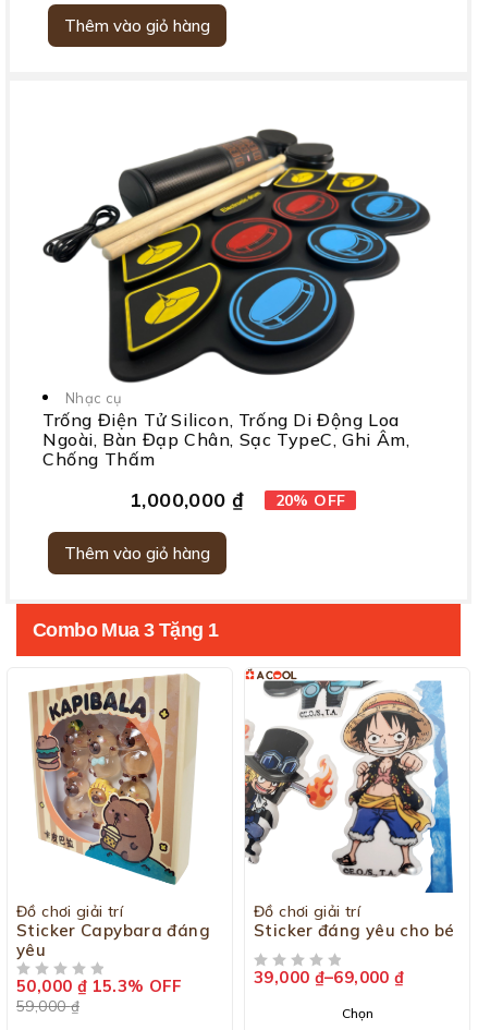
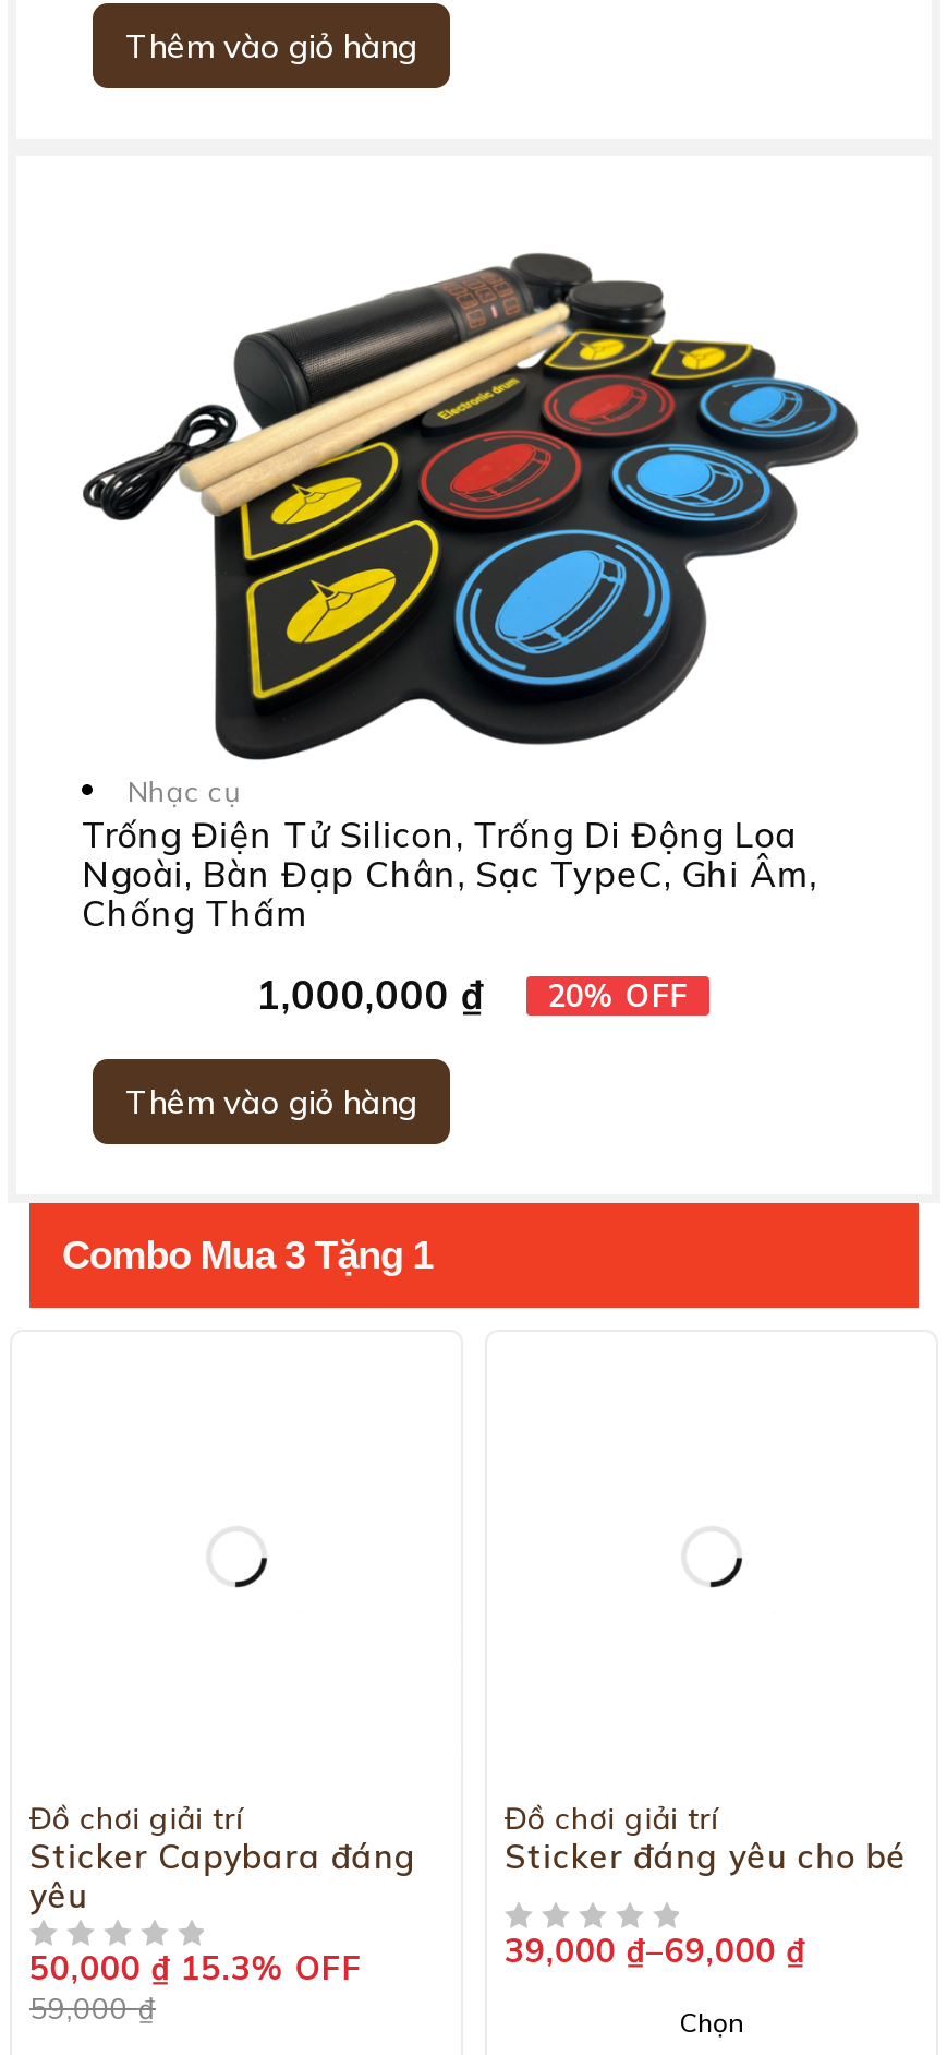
- [image]

- [image]
